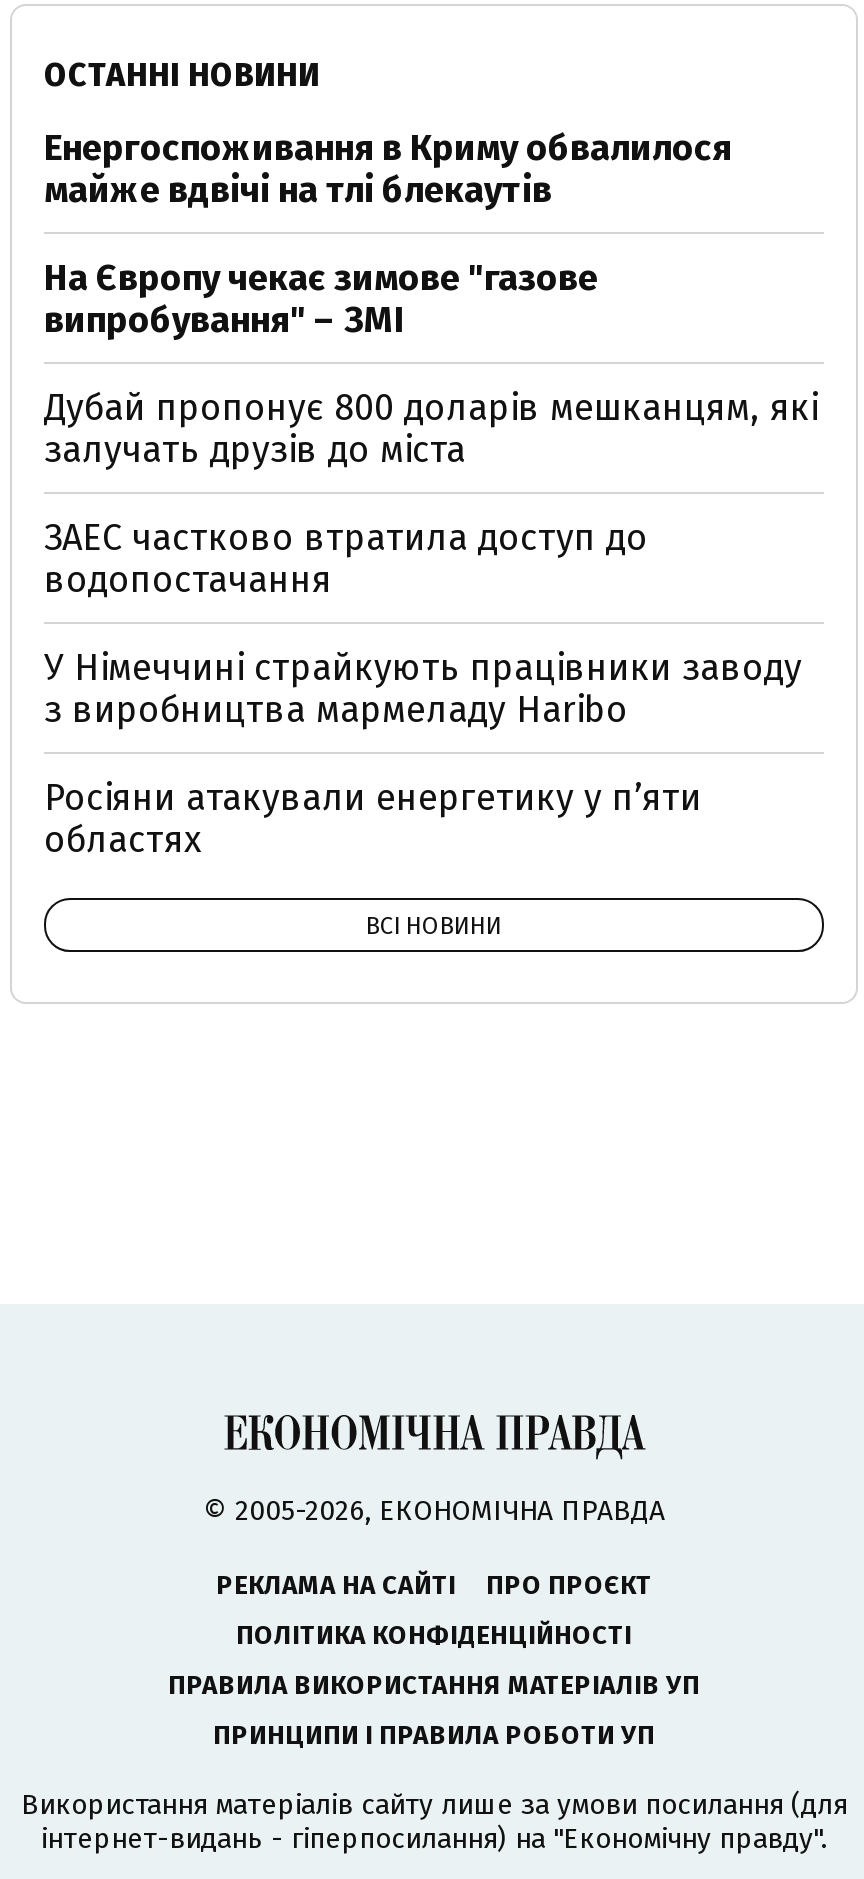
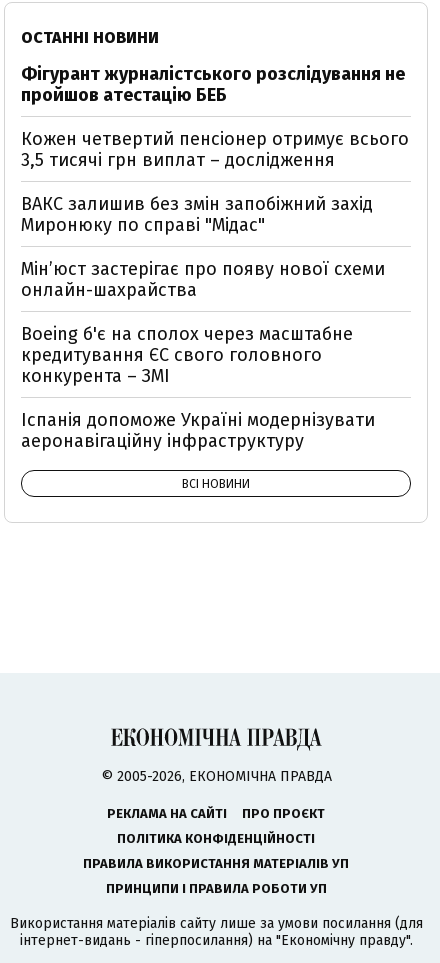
- Енергоспоживання в Криму обвалилося
- майже вдвічі на тлі блекаутів
+ Фігурант журналістського розслідування не
+ пройшов атестацію БЕБ

- На Європу чекає зимове "газове
- випробування" – ЗМІ
+ Кожен четвертий пенсіонер отримує всього
+ 3,5 тисячі грн виплат – дослідження

- Дубай пропонує 800 доларів мешканцям, які
- залучать друзів до міста
+ ВАКС залишив без змін запобіжний захід
+ Миронюку по справі "Мідас"

- ЗАЕС частково втратила доступ до
- водопостачання
+ Мін’юст застерігає про появу нової схеми
+ онлайн-шахрайства

- У Німеччині страйкують працівники заводу
- з виробництва мармеладу Haribo
+ Boeing б'є на сполох через масштабне
+ кредитування ЄС свого головного
+ конкурента – ЗМІ

- Росіяни атакували енергетику у пʼяти
- областях
+ Іспанія допоможе Україні модернізувати
+ аеронавігаційну інфраструктуру
